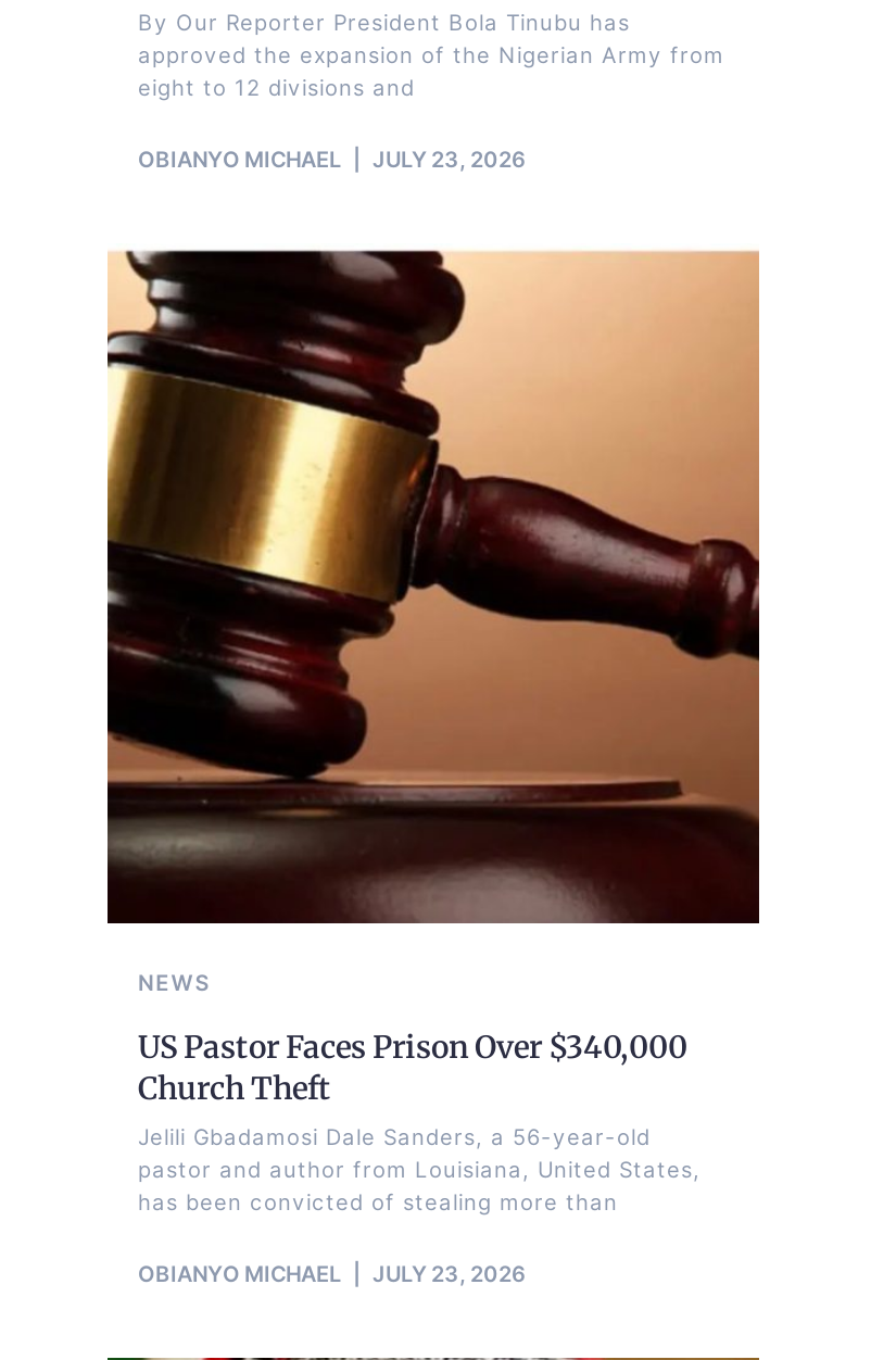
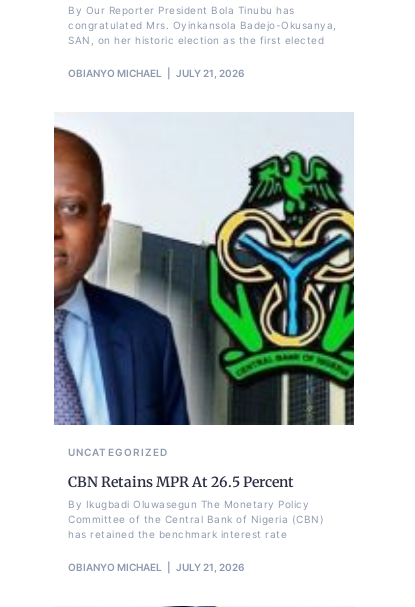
- approved the expansion of the Nigerian Army from
- eight to 12 divisions and
+ congratulated Mrs. Oyinkansola Badejo-Okusanya,
+ SAN, on her historic election as the first elected

- OBIANYO MICHAEL JULY 23, 2026
+ OBIANYO MICHAEL JULY 21, 2026

- [image]
- NEWS
+ [image]
+ UNCATEGORIZED

- US Pastor Faces Prison Over $340,000
- Church Theft
- Jelili Gbadamosi Dale Sanders, a 56-year-old
- pastor and author from Louisiana, United States,
- has been convicted of stealing more than
+ CBN Retains MPR At 26.5 Percent
+ By Ikugbadi Oluwasegun The Monetary Policy
+ Committee of the Central Bank of Nigeria (CBN)
+ has retained the benchmark interest rate

- OBIANYO MICHAEL JULY 23, 2026
+ OBIANYO MICHAEL JULY 21, 2026
